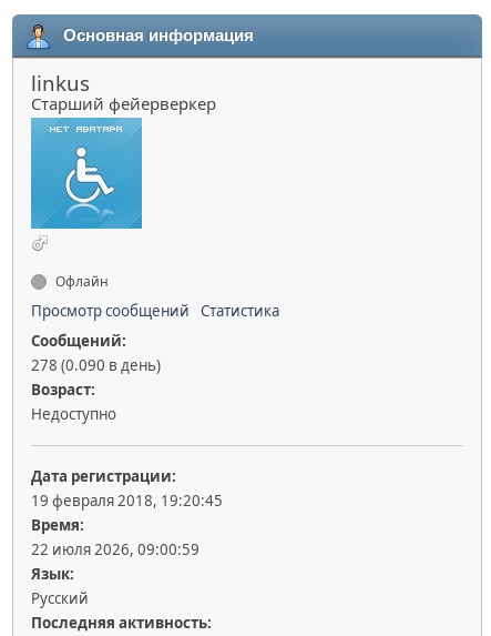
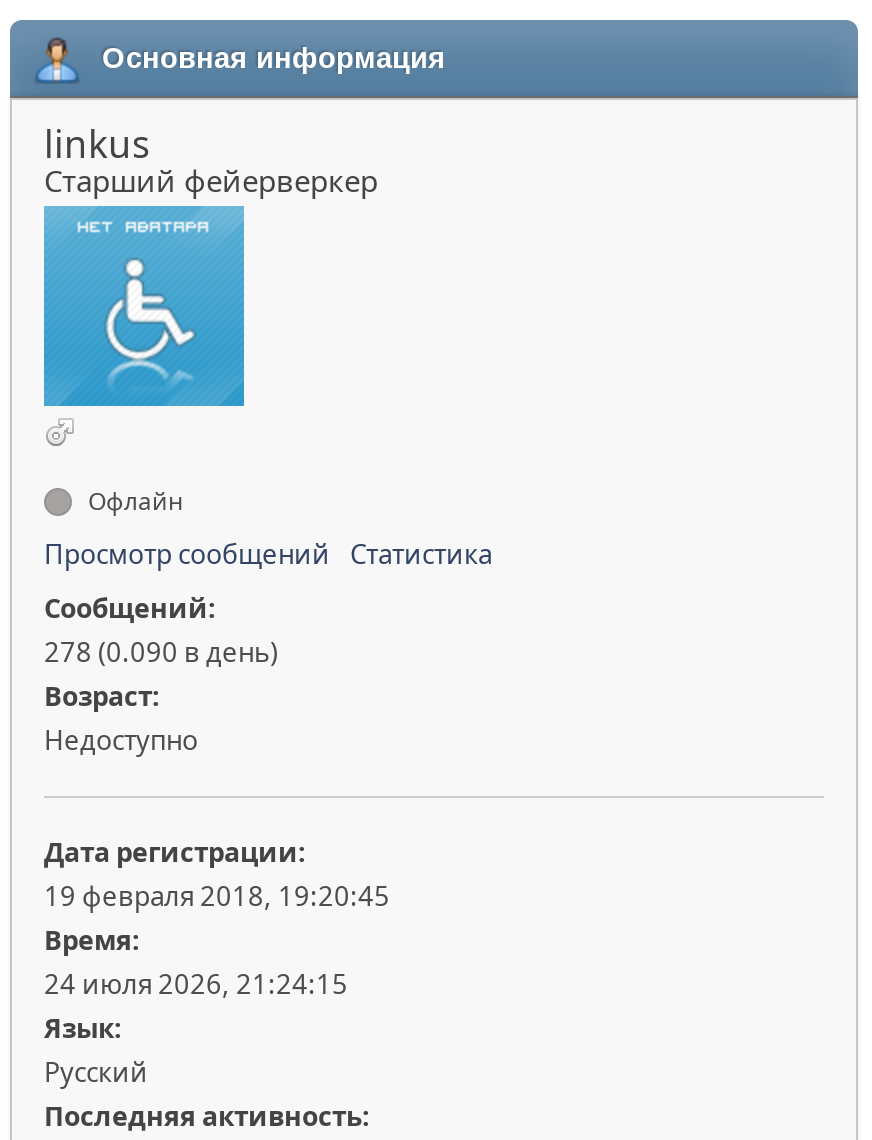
- 22 июля 2026, 09:00:59
+ 24 июля 2026, 21:24:15
